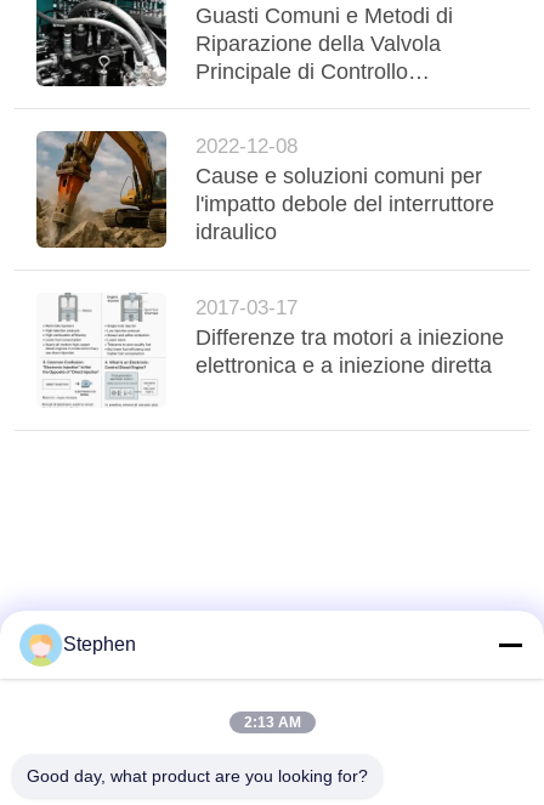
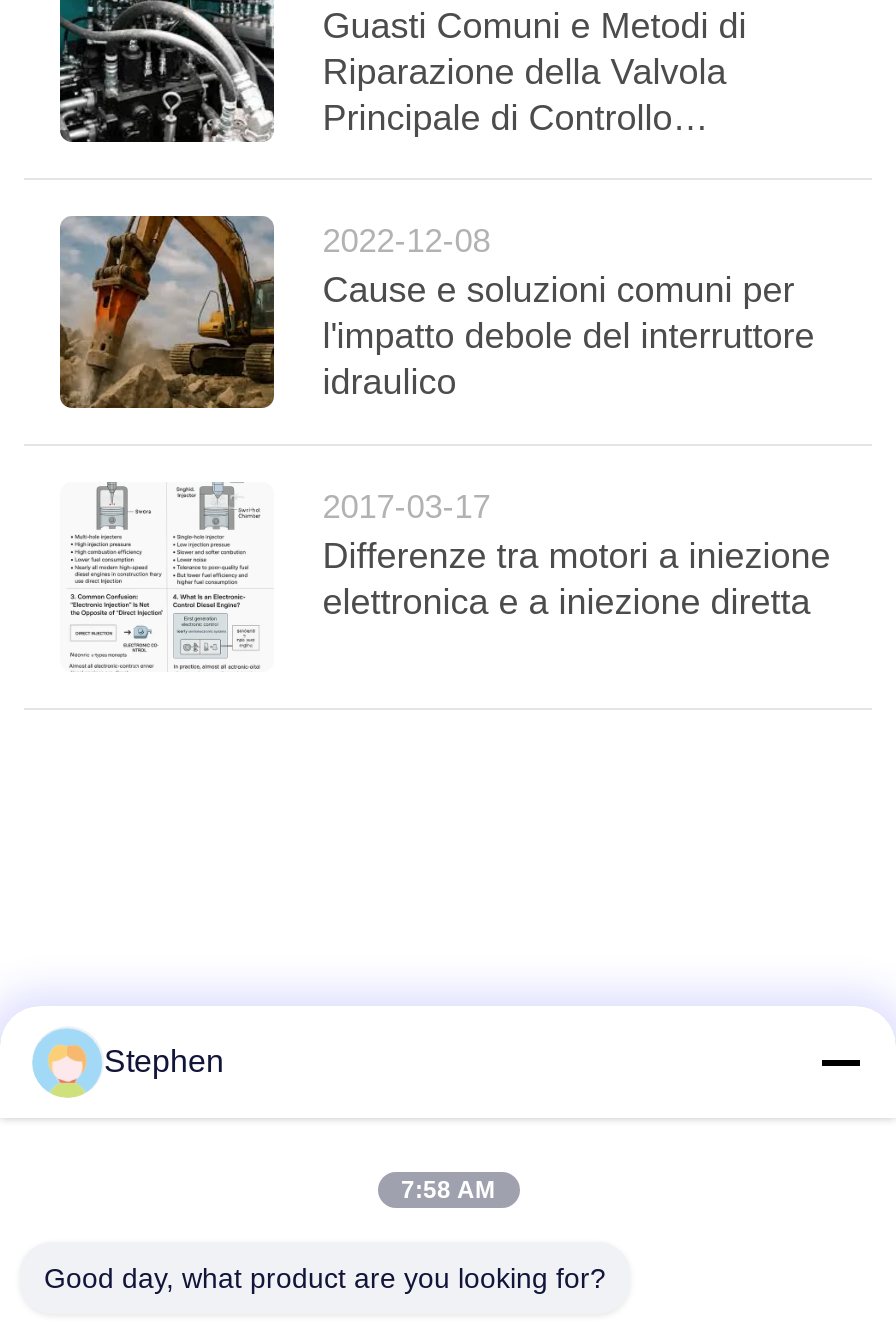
- 2:13 AM
+ 7:58 AM
